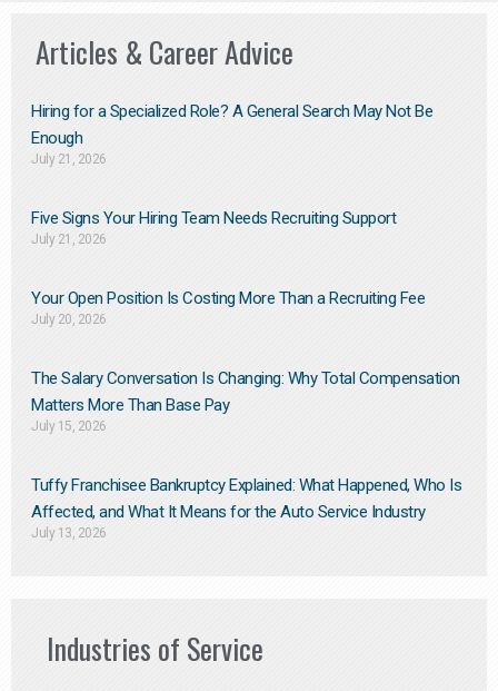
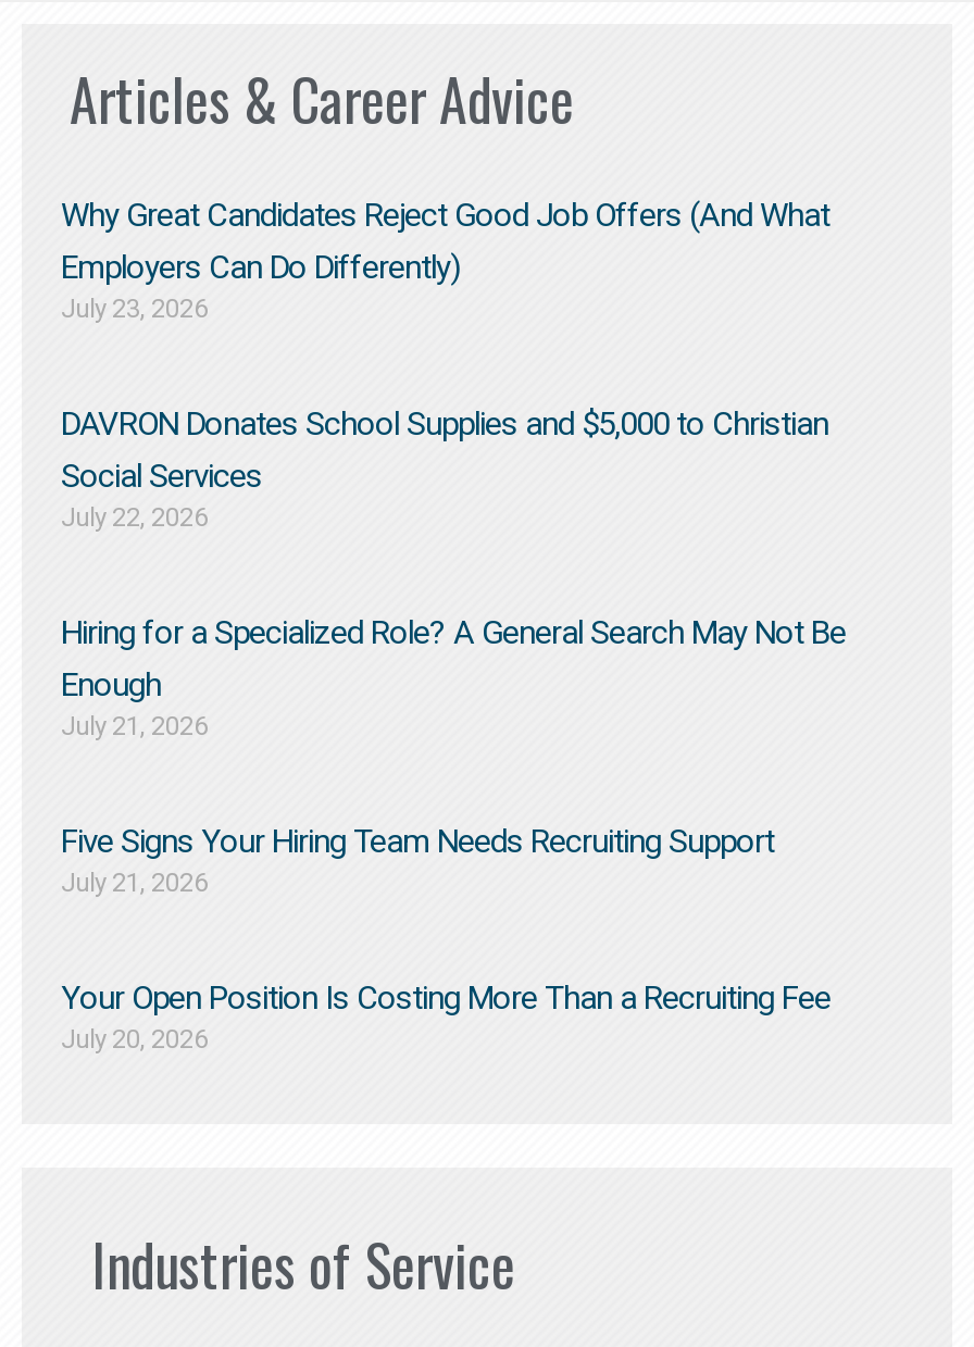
+ Why Great Candidates Reject Good Job Offers (And What
+ Employers Can Do Differently)
+ July 23, 2026
+ DAVRON Donates School Supplies and $5,000 to Christian
+ Social Services
+ July 22, 2026

moved down: Hiring for a Specialized Role? A General Search May Not Be | Enough | July 21, 2026 | Five Signs Your Hiring Team Needs Recruiting Support | July 21, 2026 | Your Open Position Is Costing More Than a Recruiting Fee | July 20, 2026

- The Salary Conversation Is Changing: Why Total Compensation
- Matters More Than Base Pay
- July 15, 2026
- Tuffy Franchisee Bankruptcy Explained: What Happened, Who Is
- Affected, and What It Means for the Auto Service Industry
- July 13, 2026
